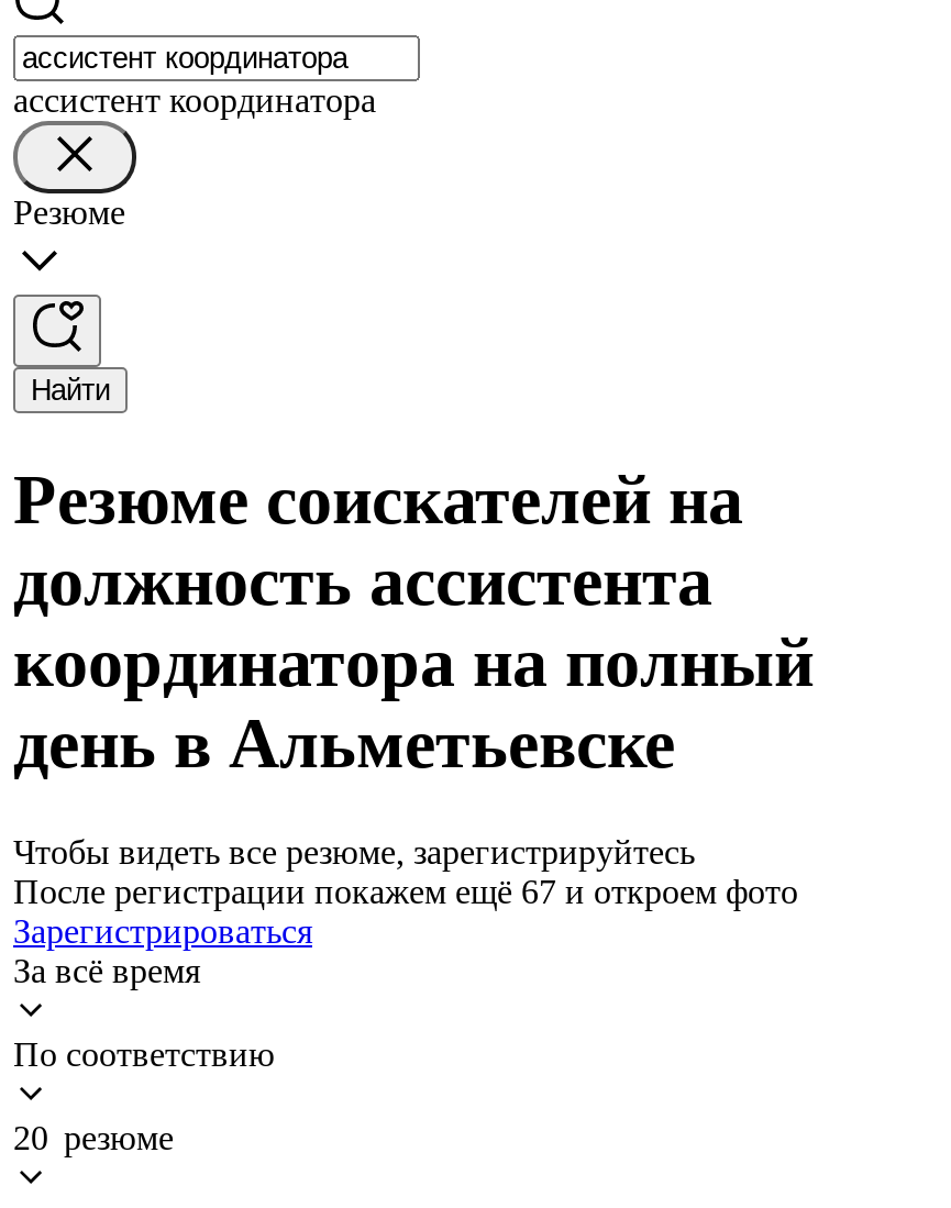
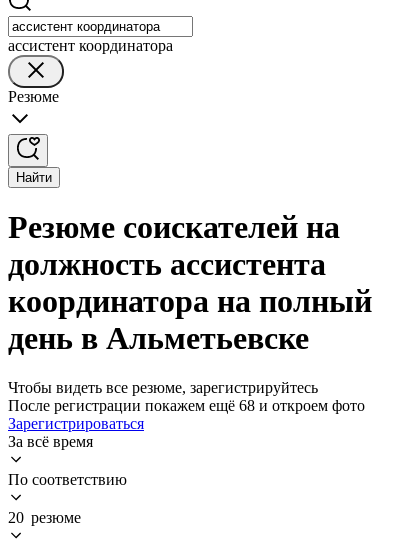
- После регистрации покажем ещё 67 и откроем фото
+ После регистрации покажем ещё 68 и откроем фото
